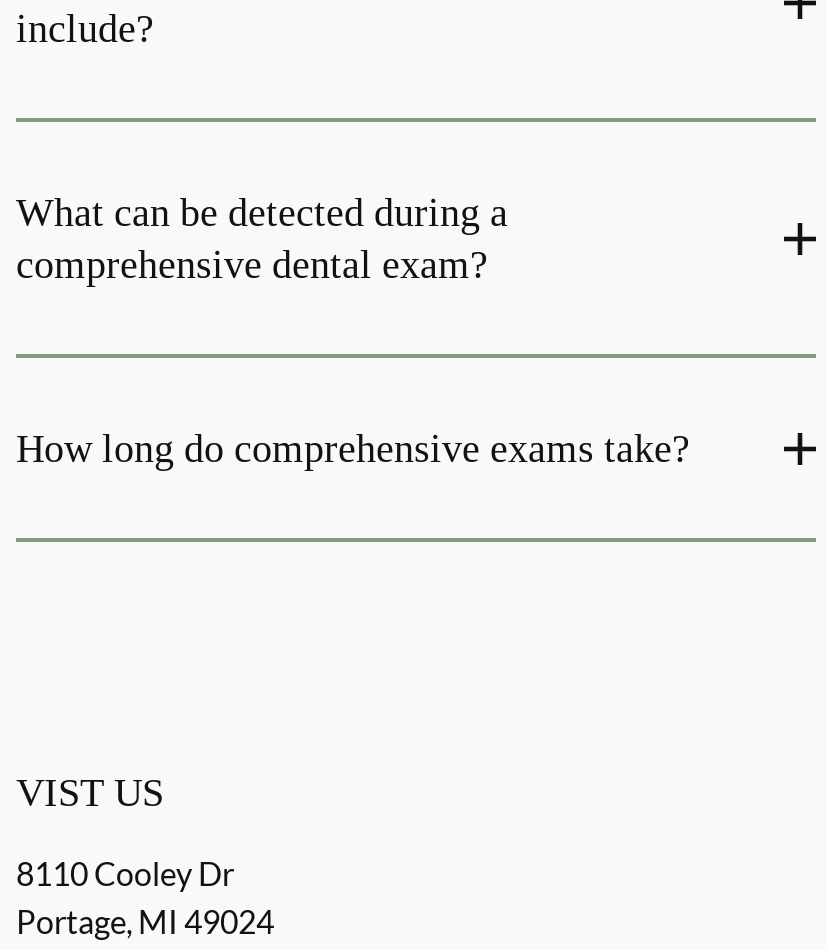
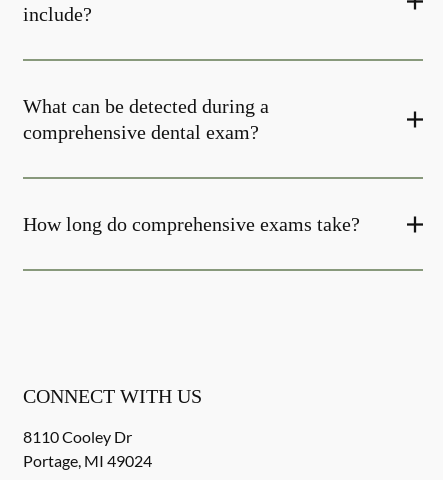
- VIST US
+ CONNECT WITH US
